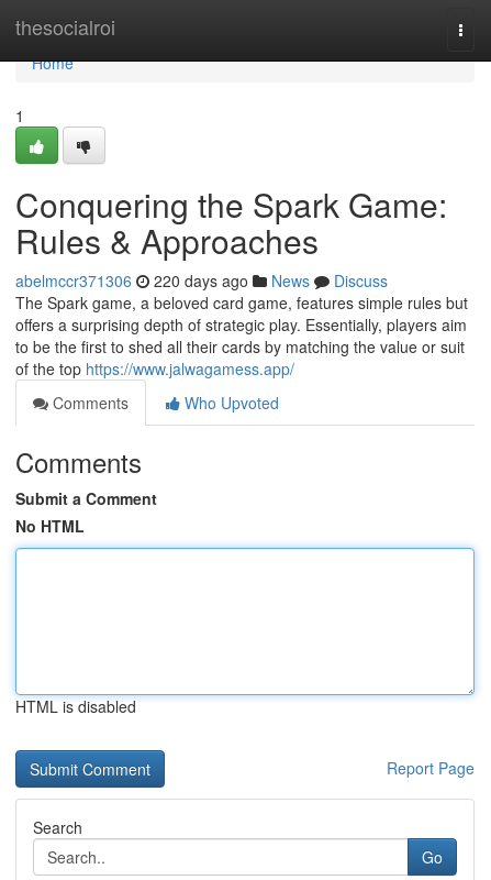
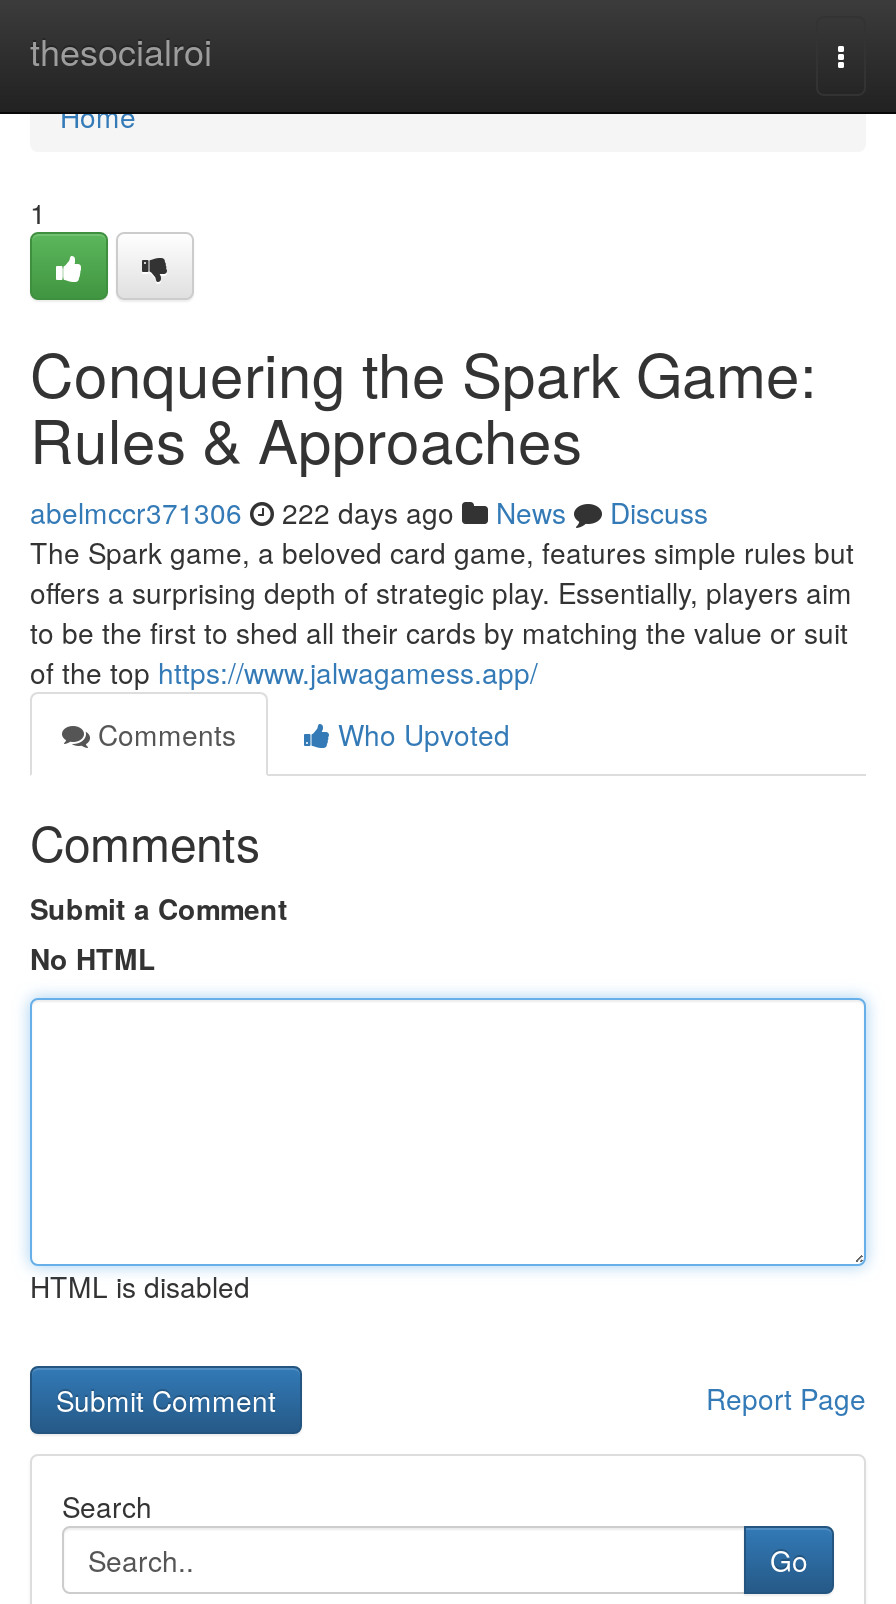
- abelmccr371306 220 days ago News Discuss
+ abelmccr371306 222 days ago News Discuss
